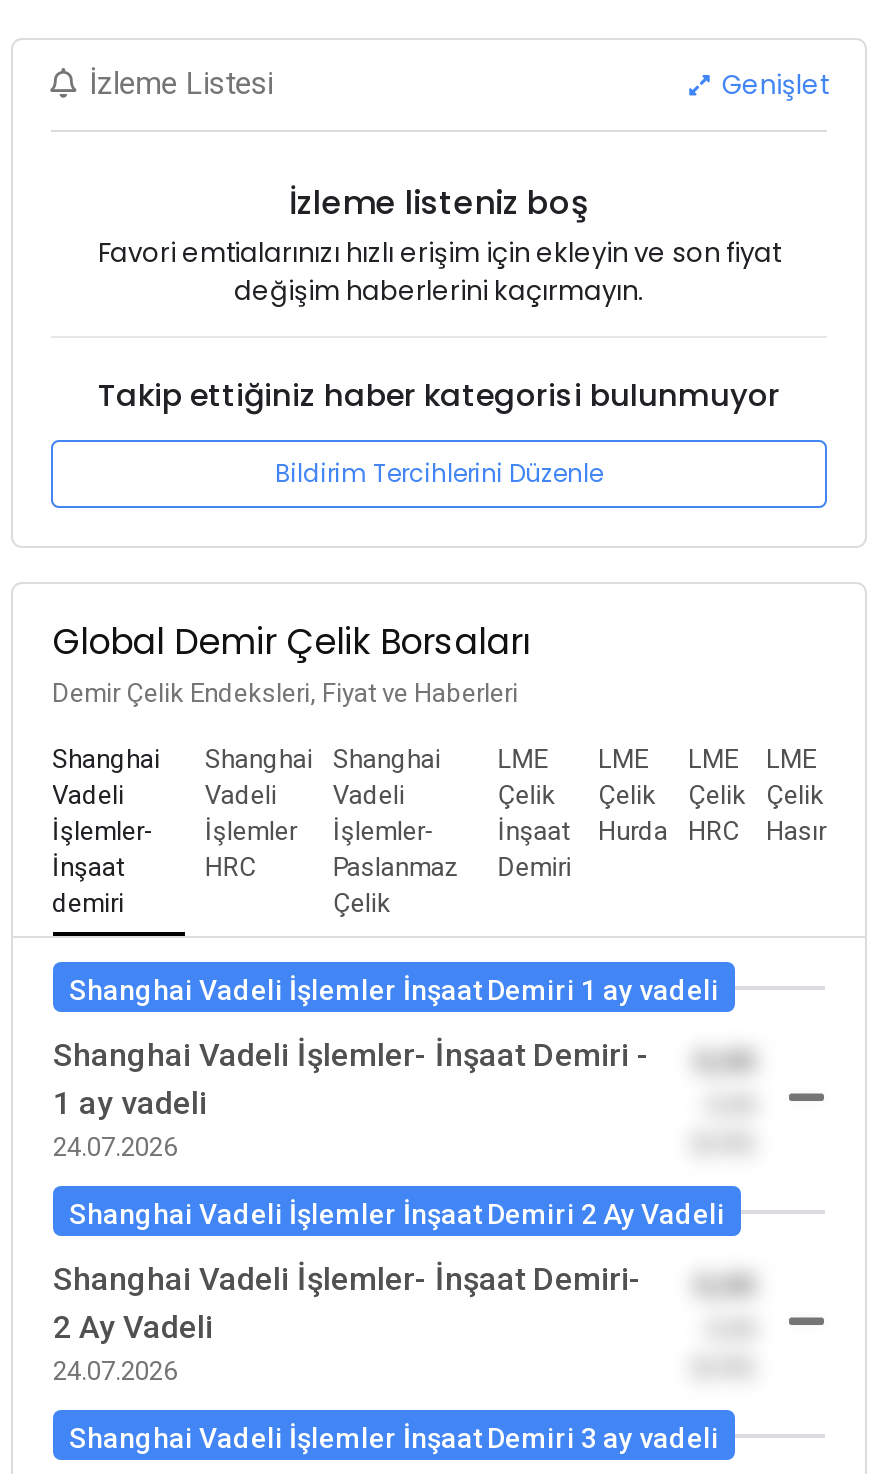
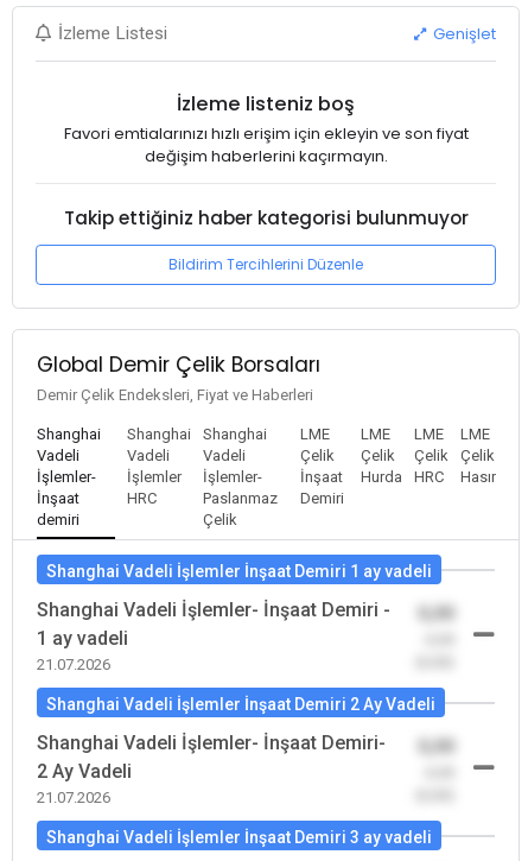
- 24.07.2026
+ 21.07.2026

- 24.07.2026
+ 21.07.2026
